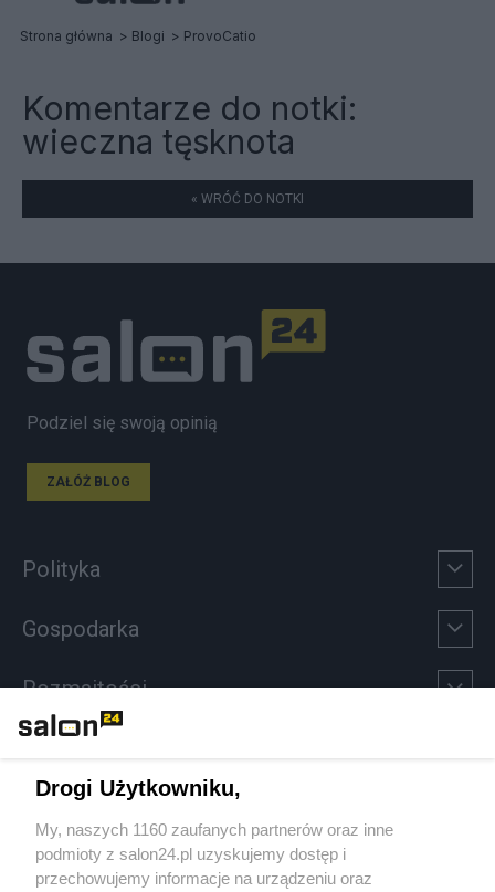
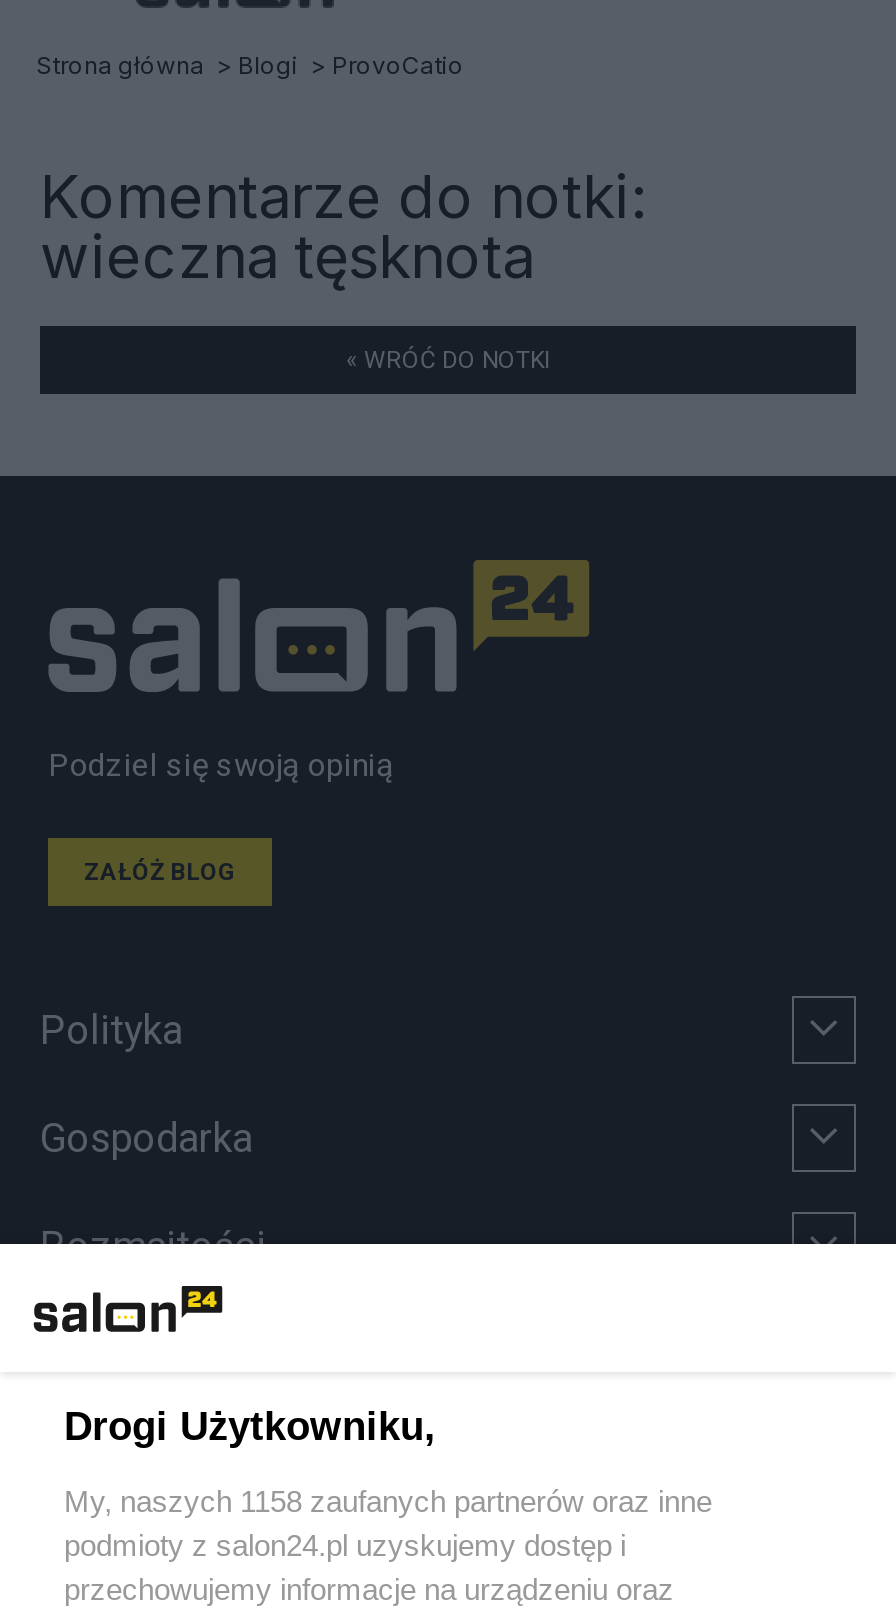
- My, naszych 1160 zaufanych partnerów oraz inne
+ My, naszych 1158 zaufanych partnerów oraz inne
